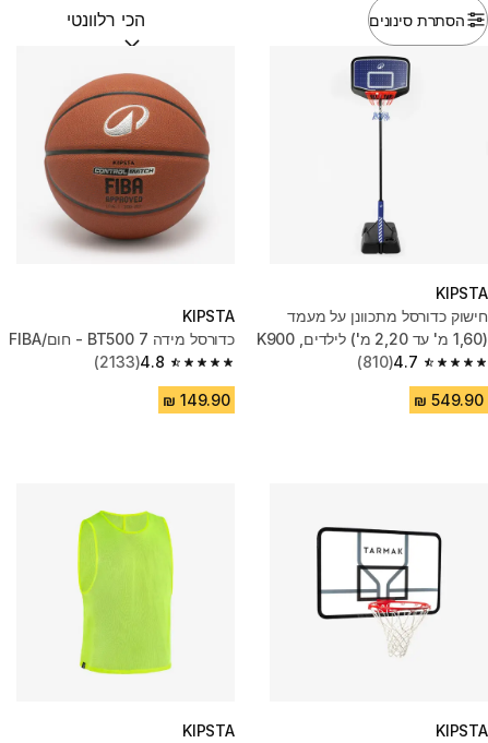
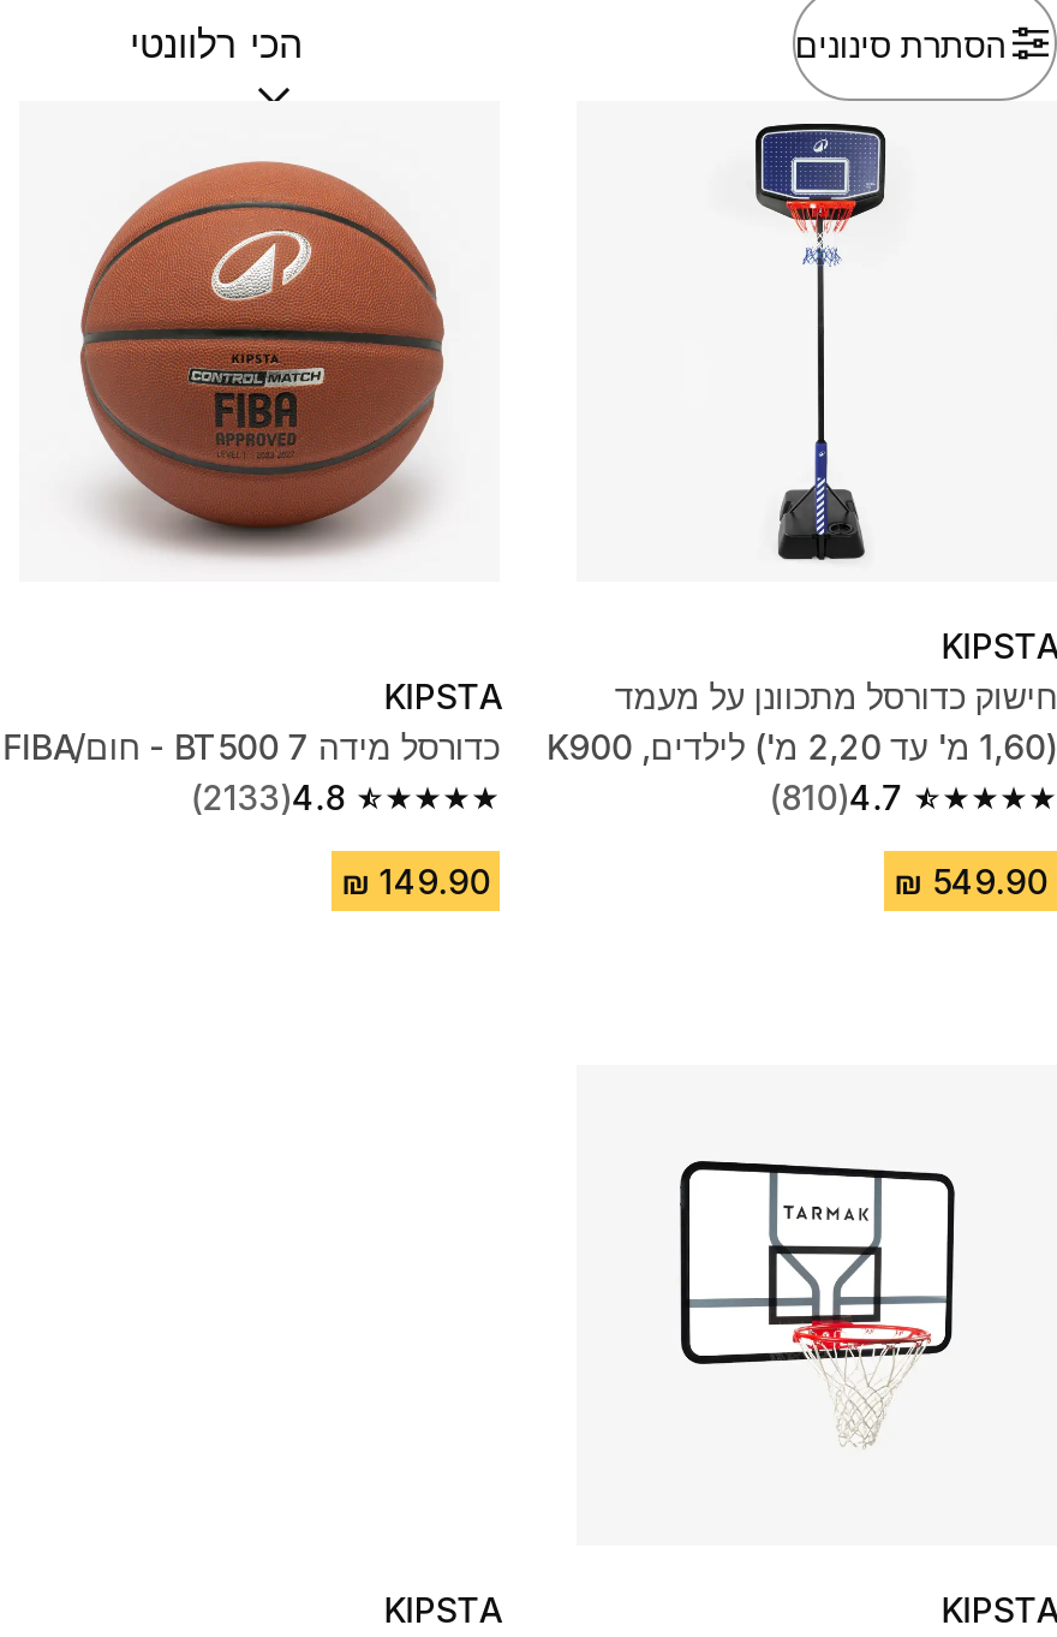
- [image]
